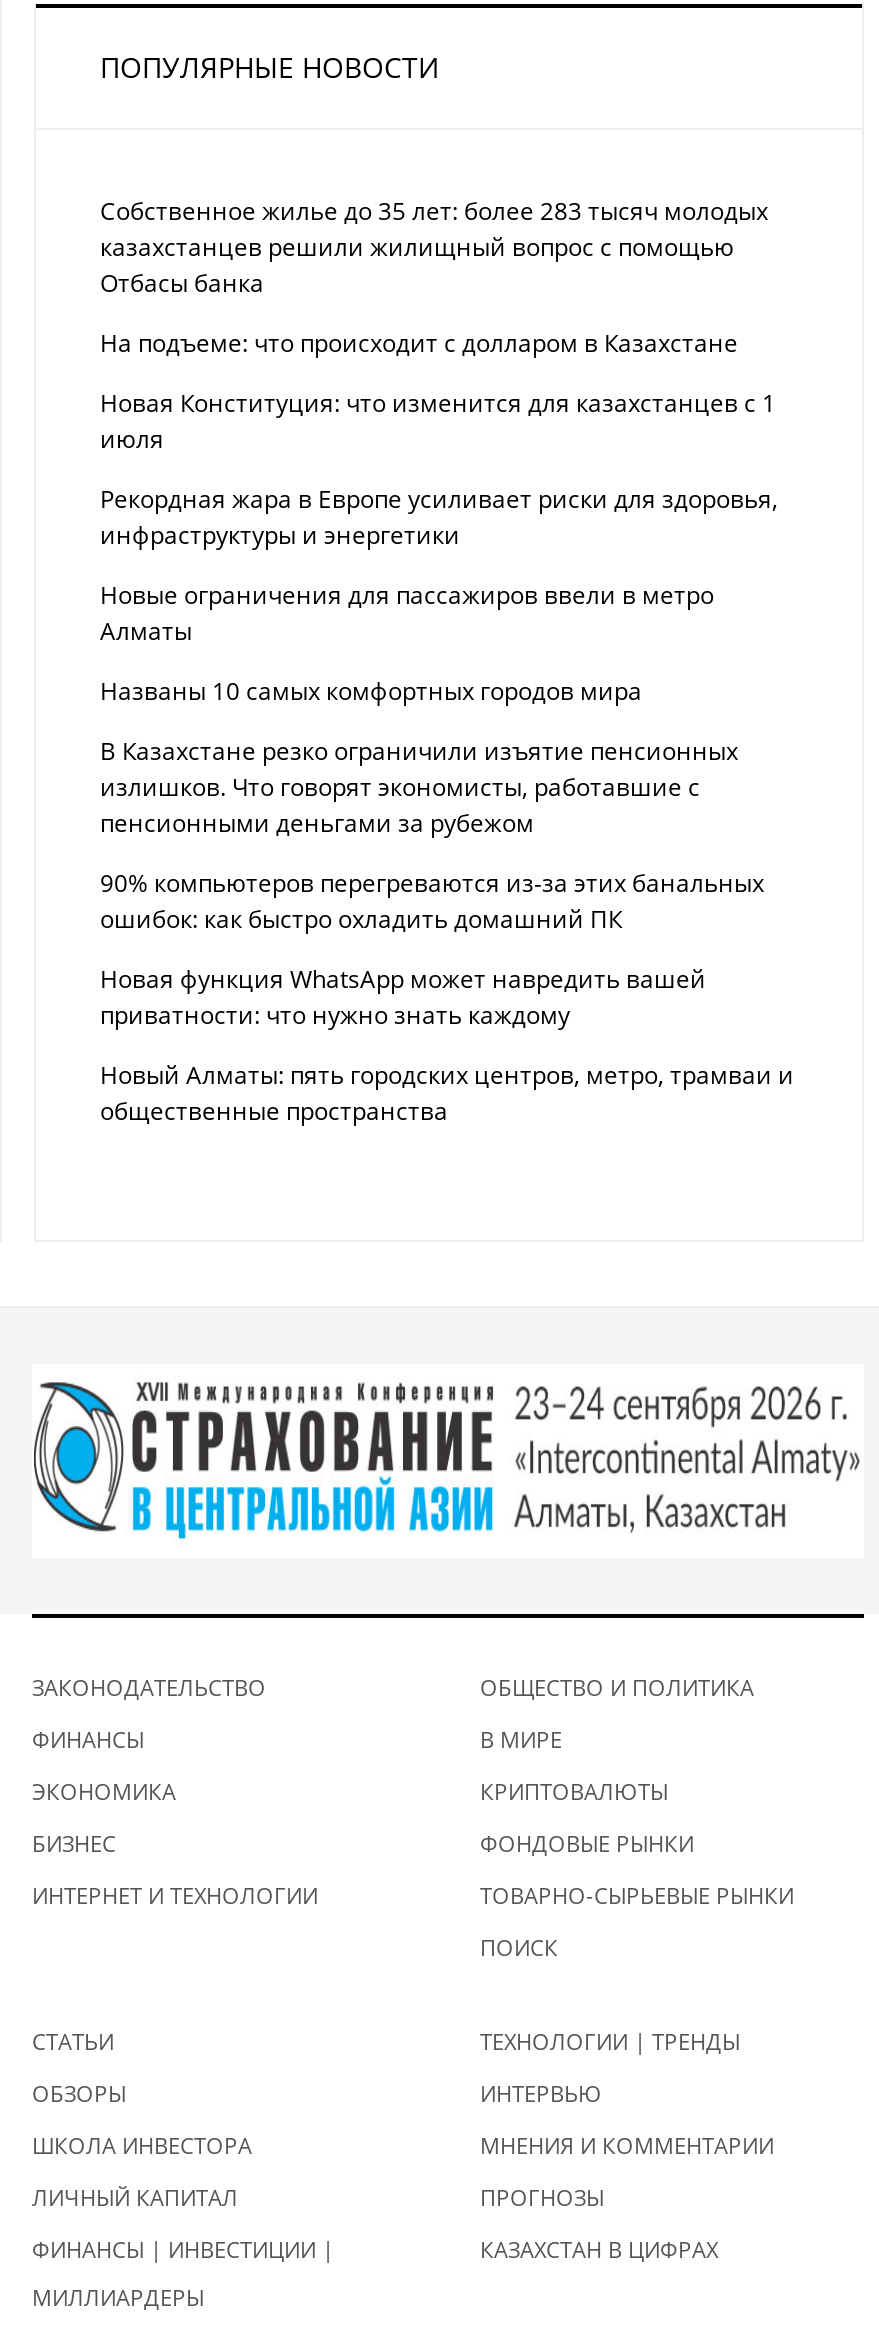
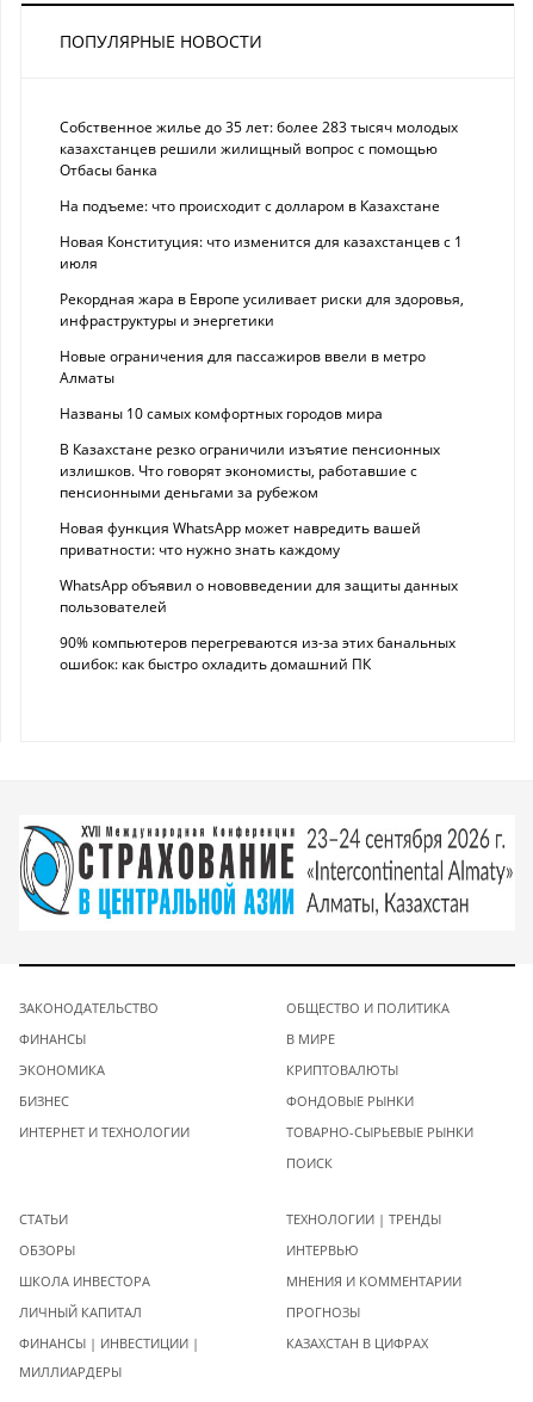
moved down: 90% компьютеров перегреваются из-за этих банальных | ошибок: как быстро охладить домашний ПК

moved up: Новая функция WhatsApp может навредить вашей | приватности: что нужно знать каждому

- Новый Алматы: пять городских центров, метро, трамваи и
- общественные пространства
+ WhatsApp объявил о нововведении для защиты данных
+ пользователей
